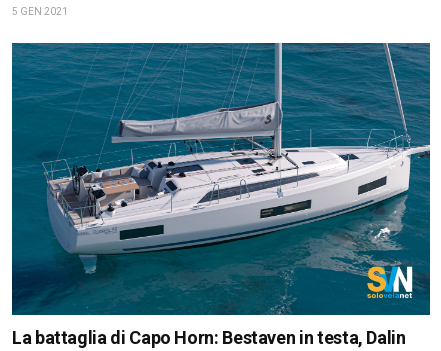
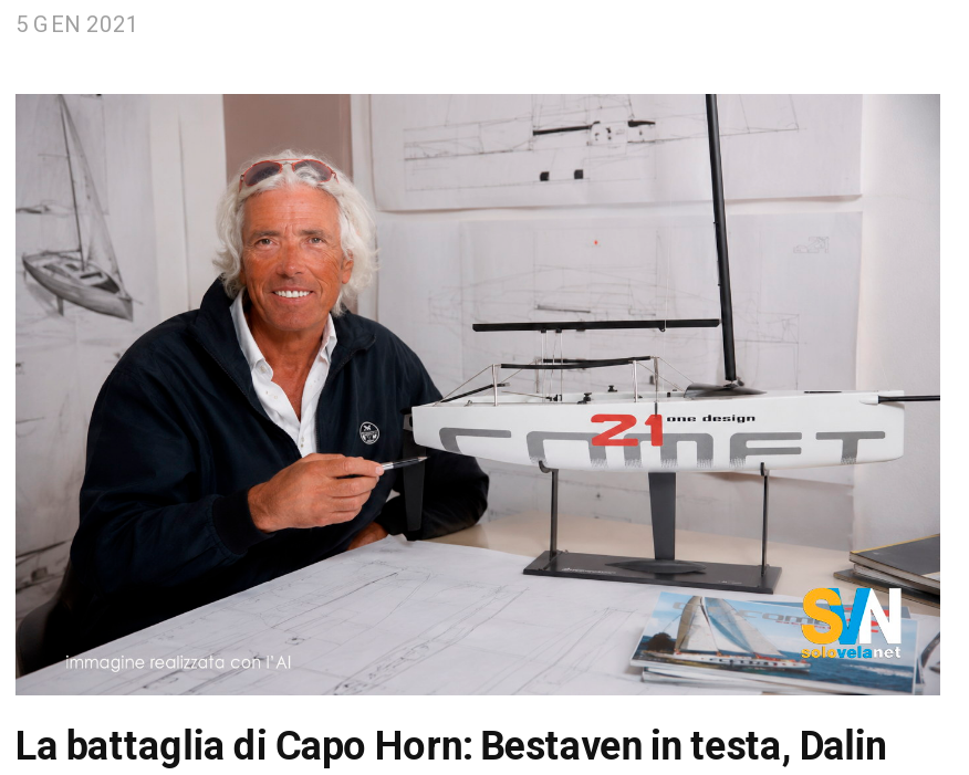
- [image]
+ [image]
